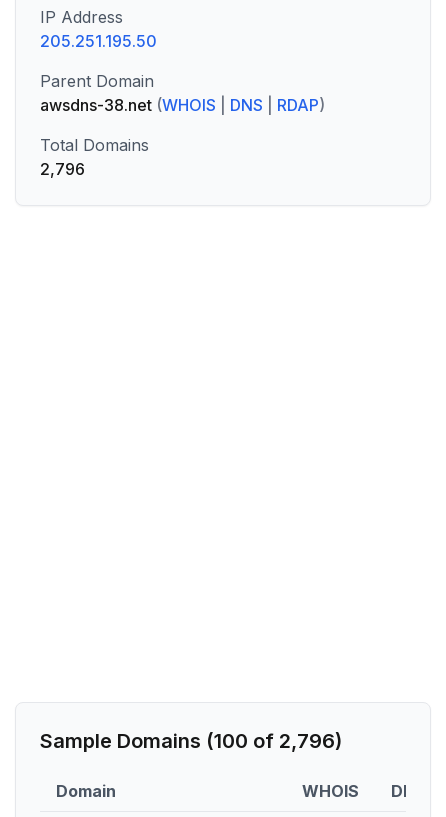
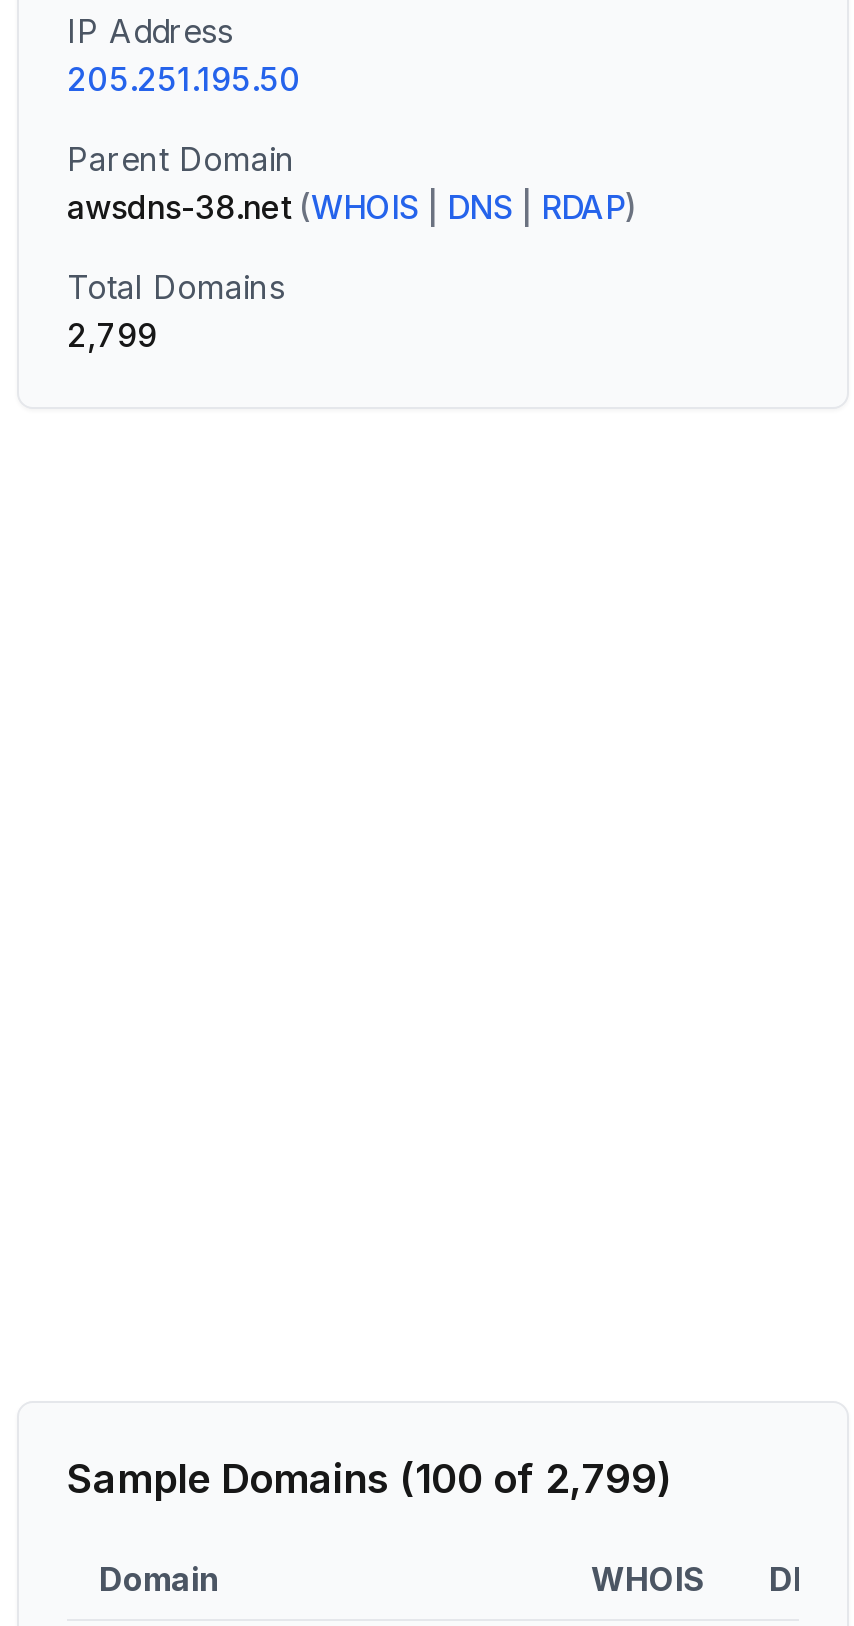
- 2,796
+ 2,799

- Sample Domains (100 of 2,796)
+ Sample Domains (100 of 2,799)
